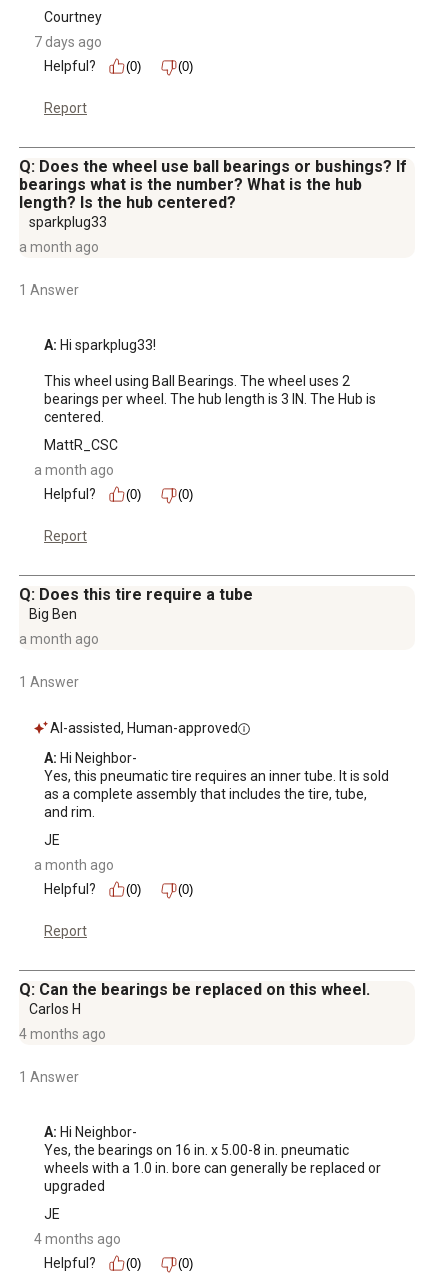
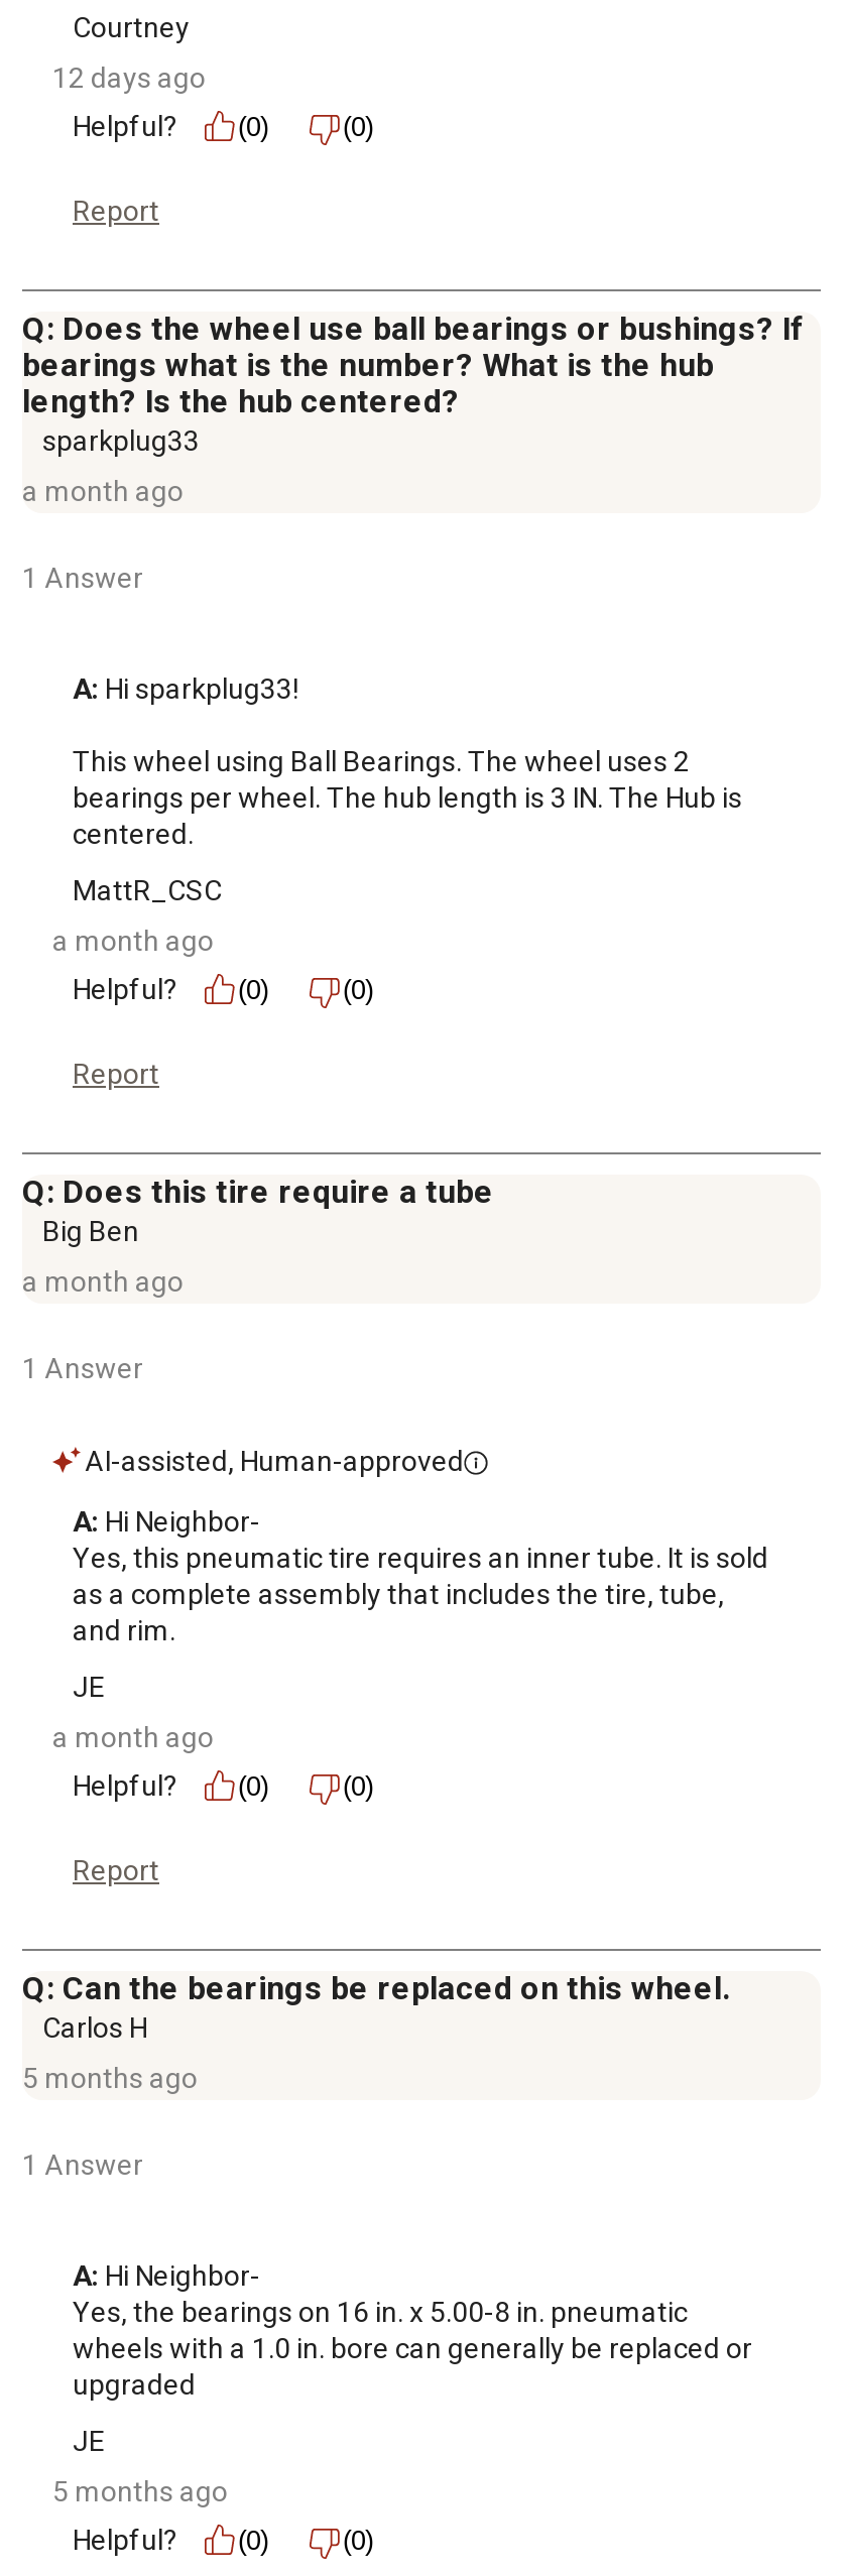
- 7 days ago
+ 12 days ago

- 4 months ago
+ 5 months ago

- 4 months ago
+ 5 months ago
